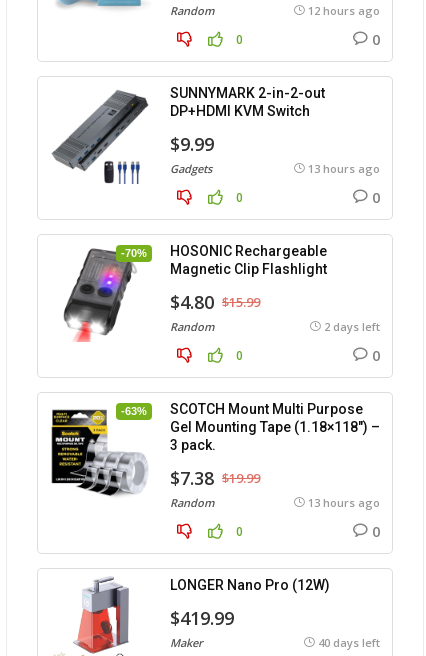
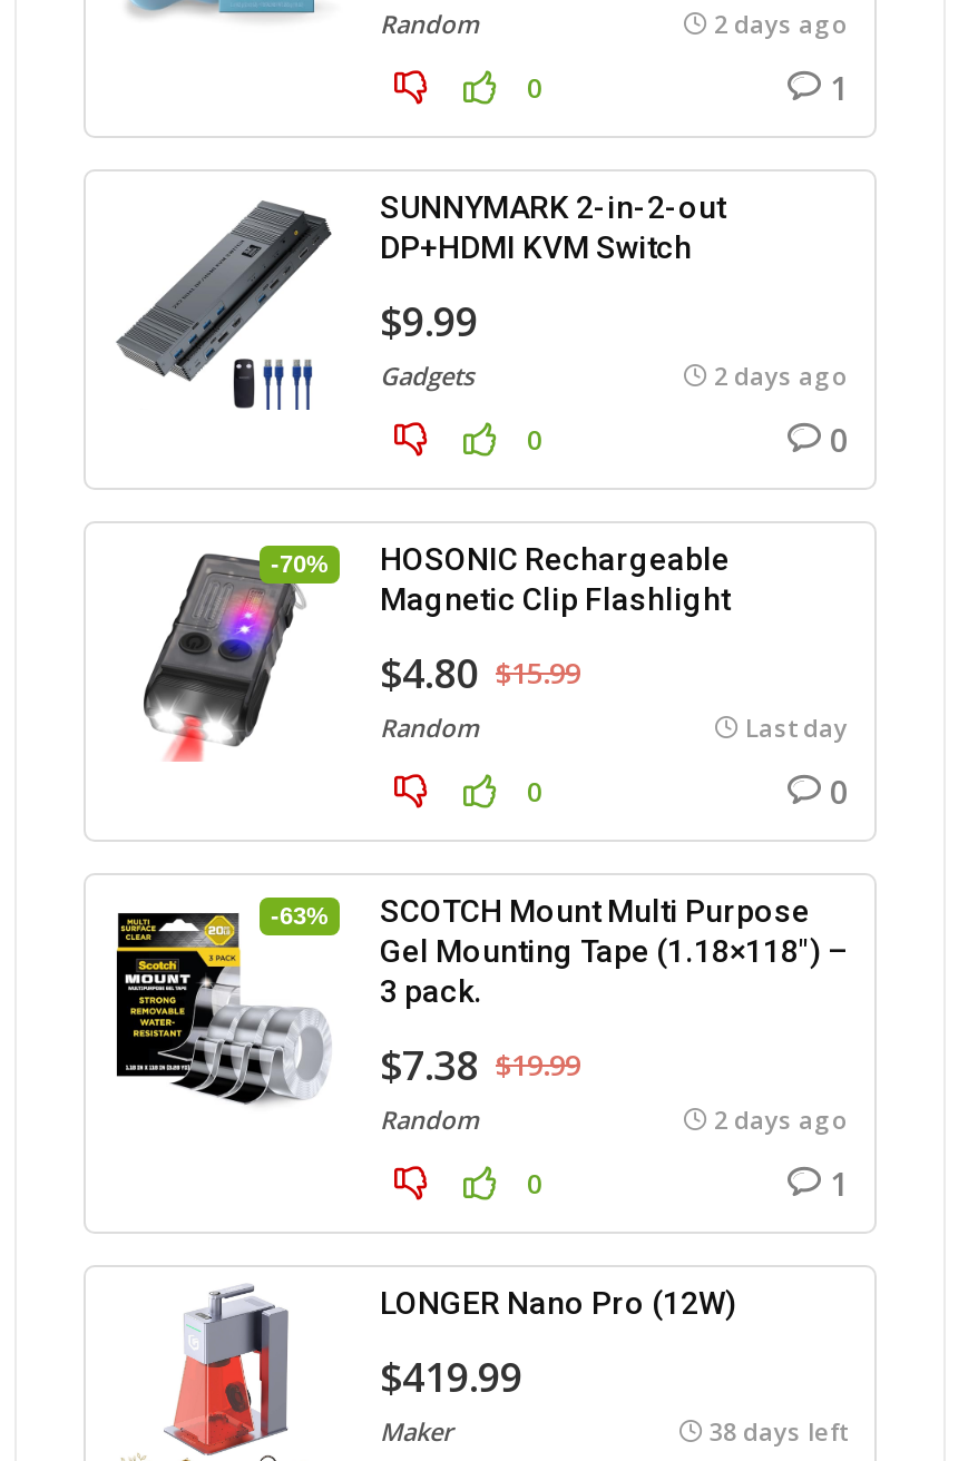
- 12 hours ago
+ 2 days ago

- 0
+ 1

- 13 hours ago
+ 2 days ago

- 2 days left
+ Last day

- 13 hours ago
+ 2 days ago

- 0
+ 1

- 40 days left
+ 38 days left
